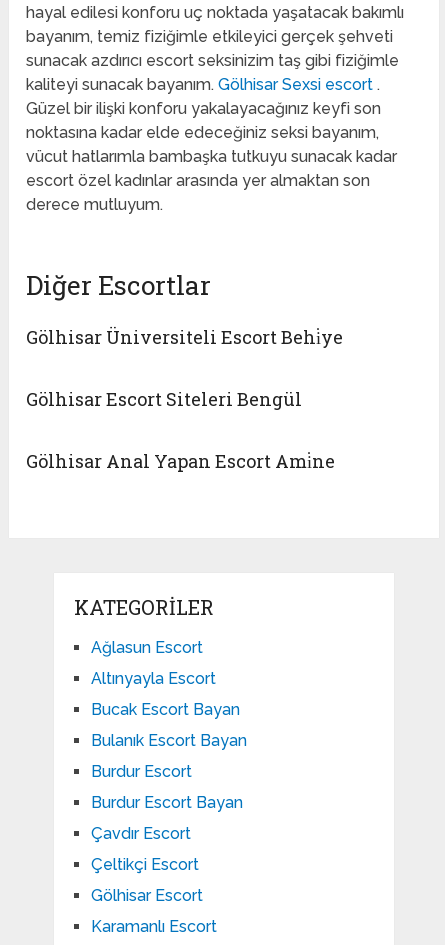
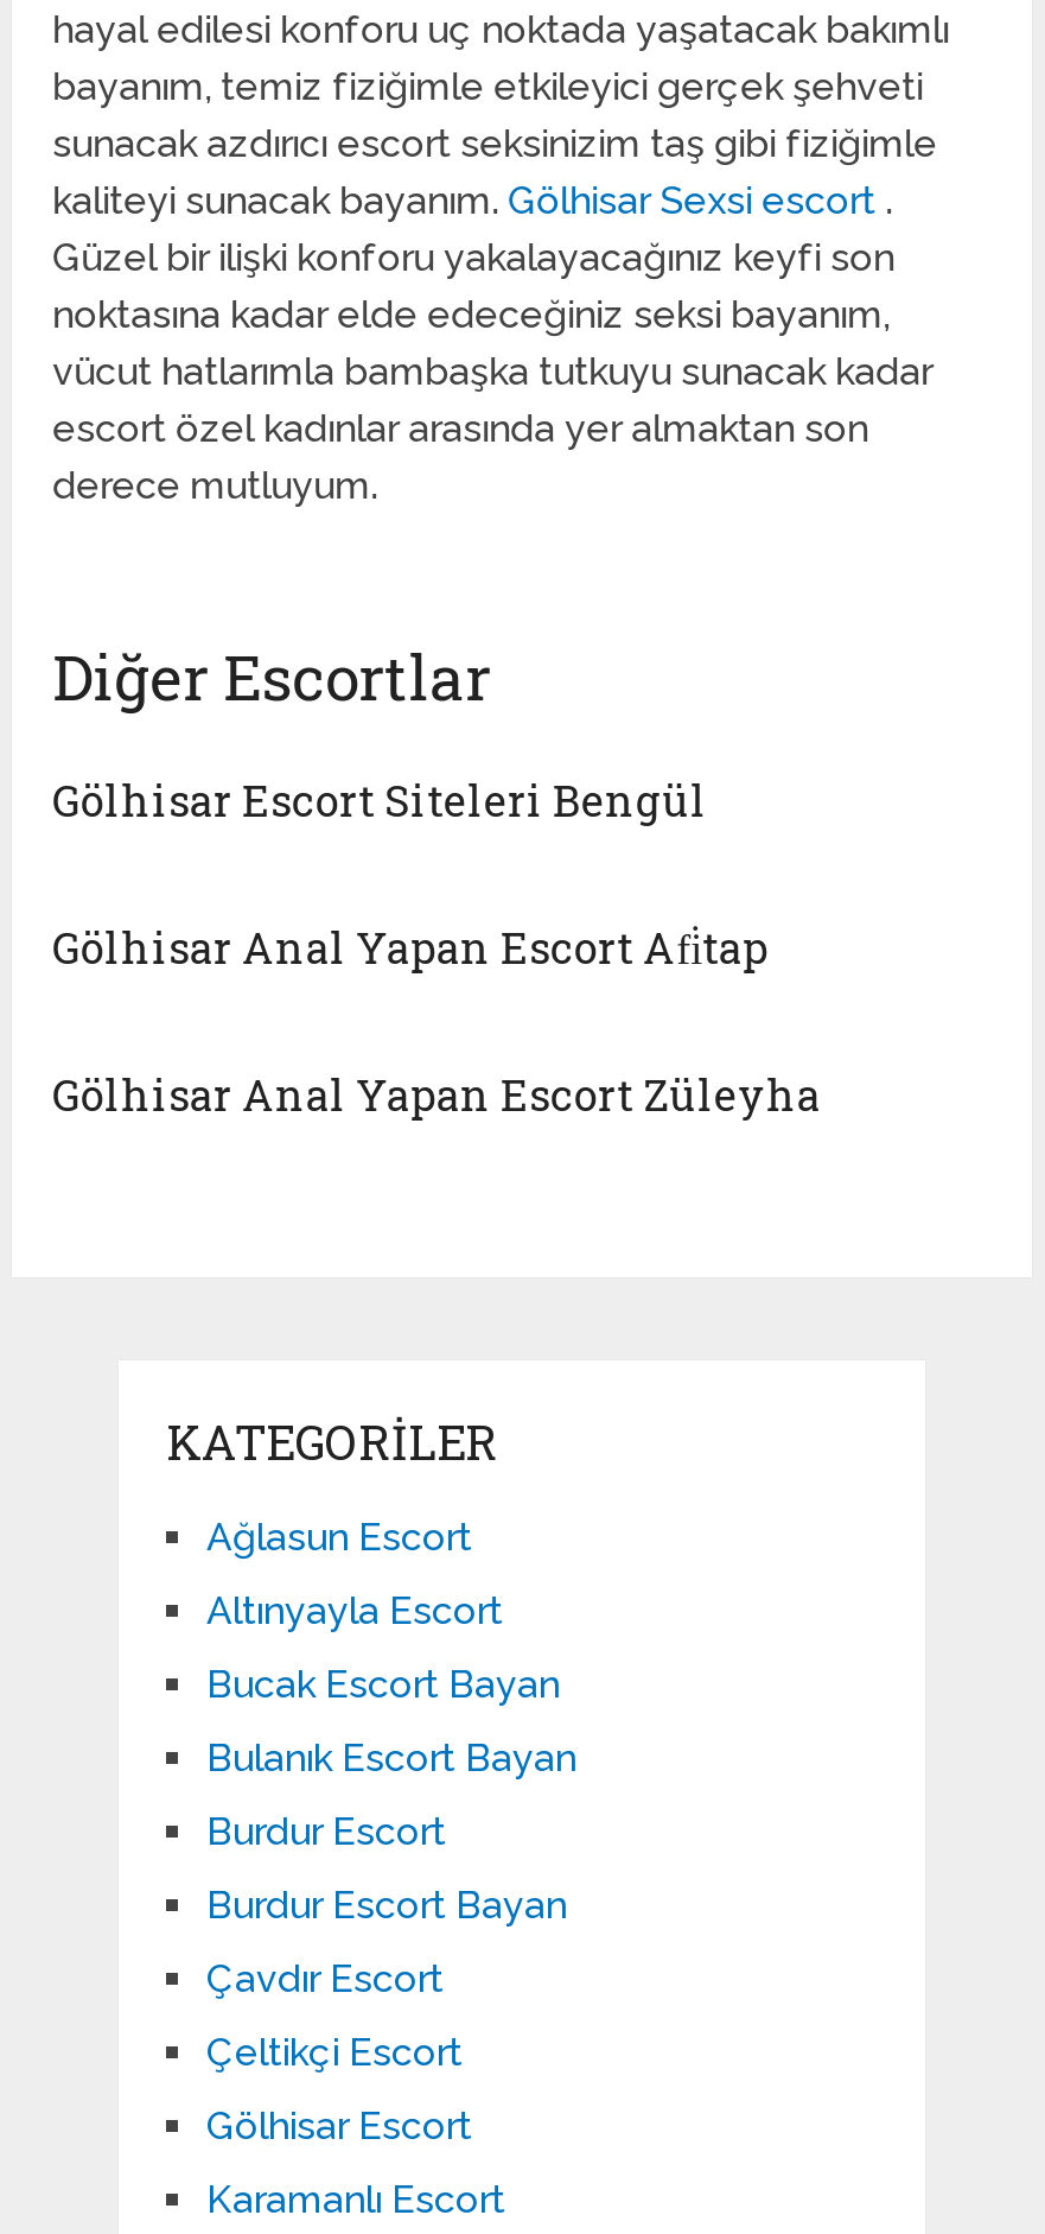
- Gölhisar Üniversiteli Escort Behi̇ye

moved up: Gölhisar Escort Siteleri Bengül

- Gölhisar Anal Yapan Escort Ami̇ne
+ Gölhisar Anal Yapan Escort Afi̇tap
+ Gölhisar Anal Yapan Escort Züleyha
